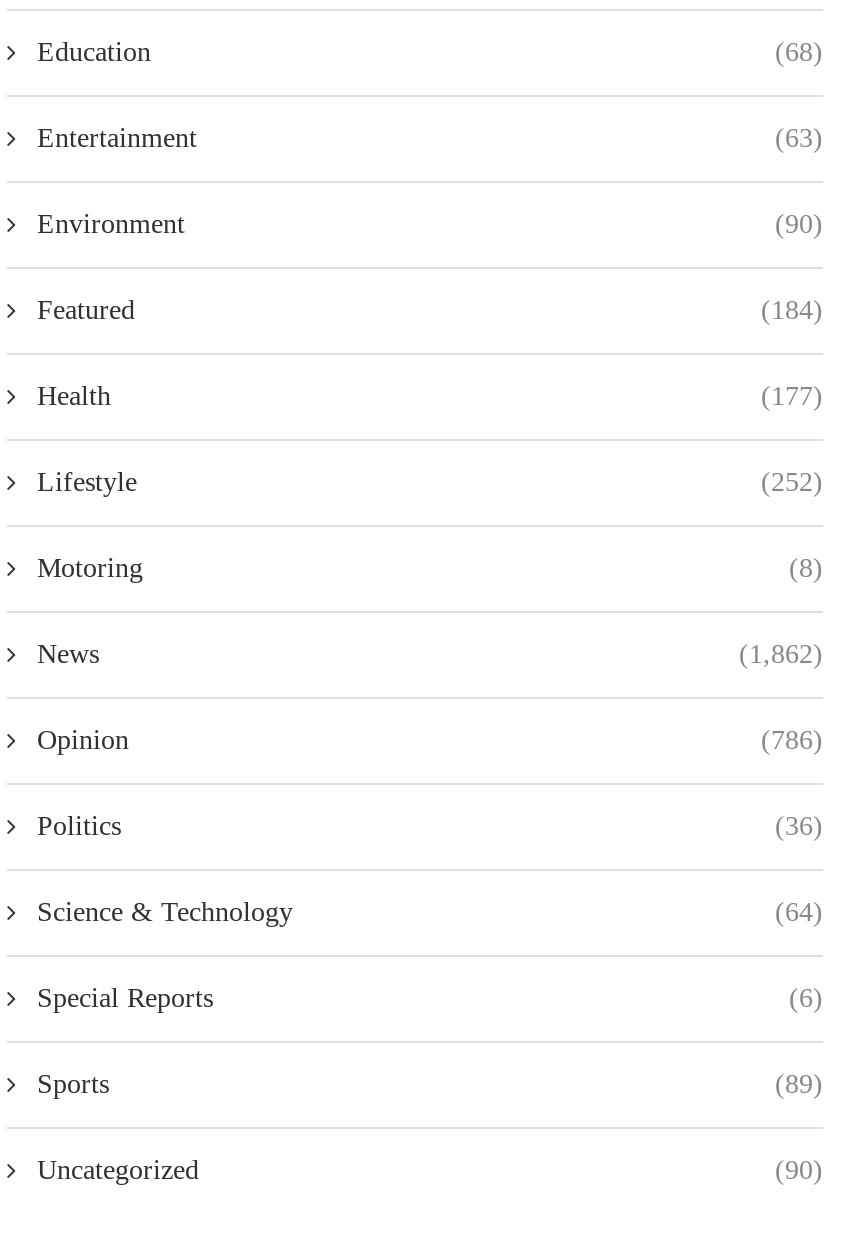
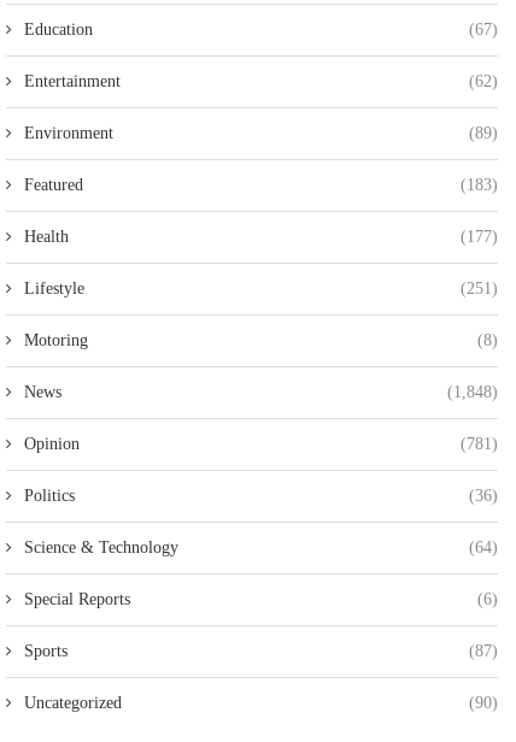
- (68)
+ (67)

- (63)
+ (62)

- (90)
+ (89)

- (184)
+ (183)

- (252)
+ (251)

- (1,862)
+ (1,848)

- (786)
+ (781)

- (89)
+ (87)
